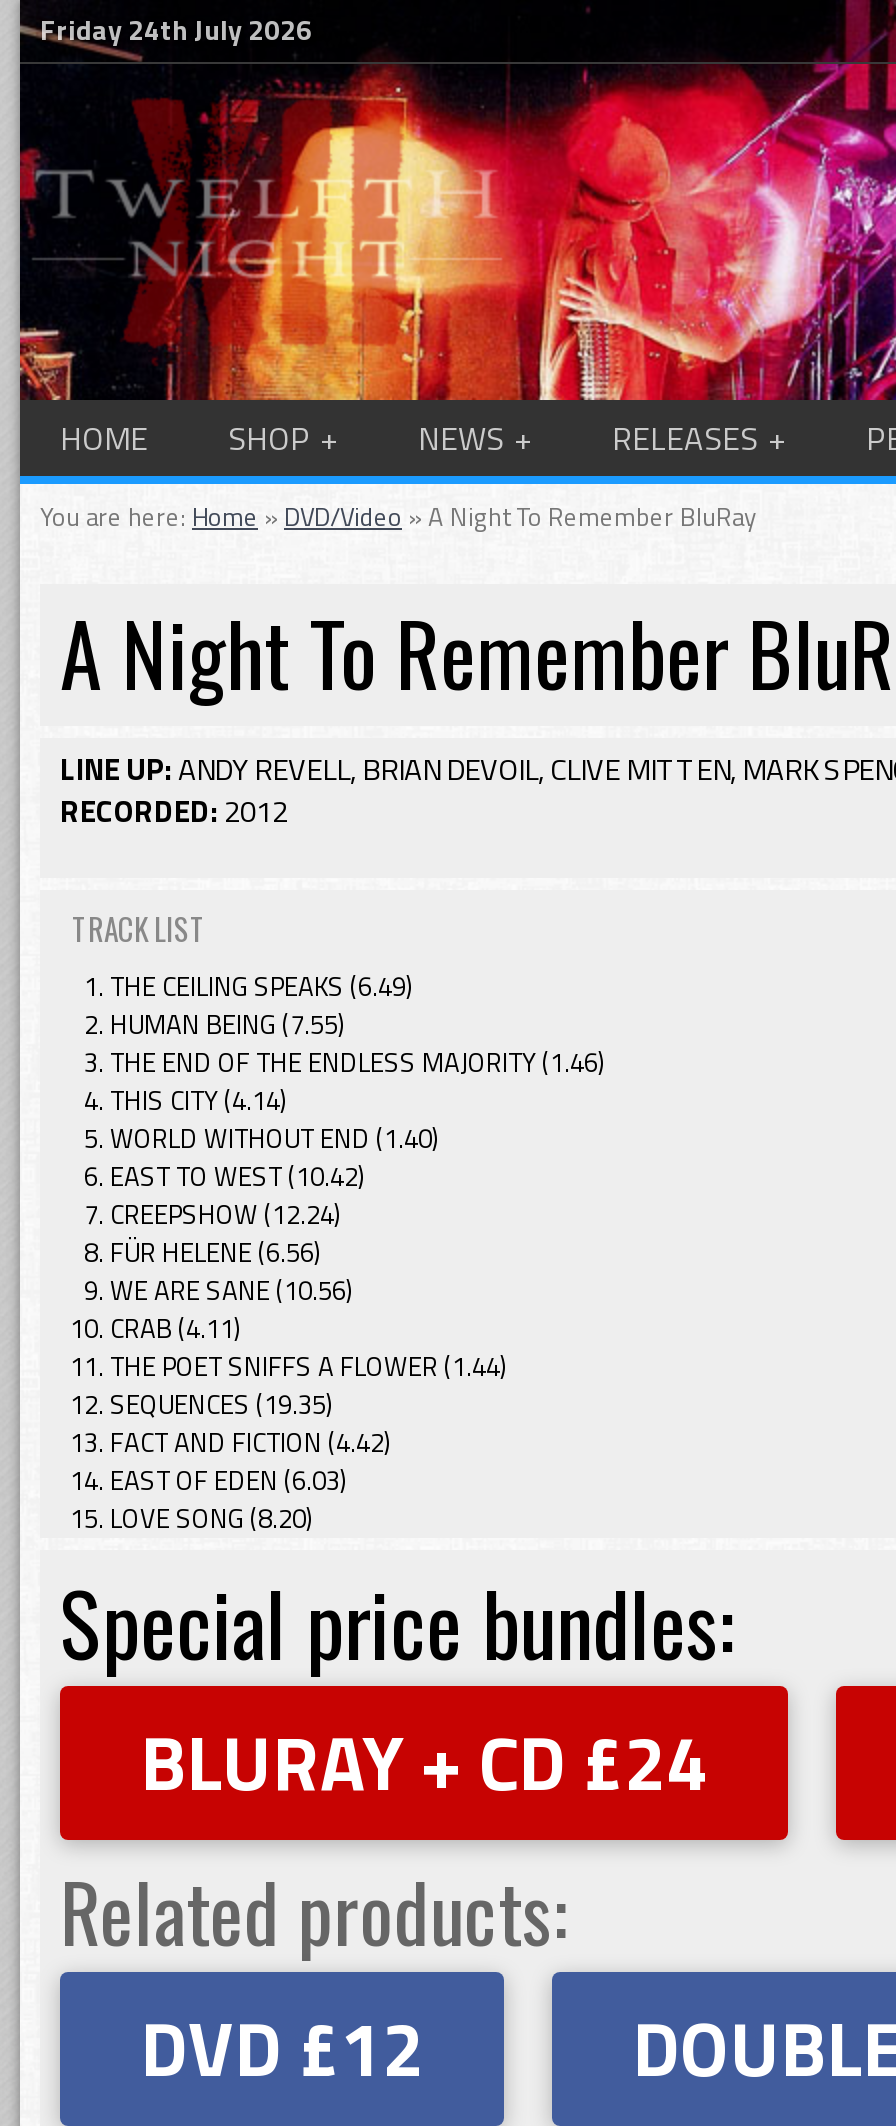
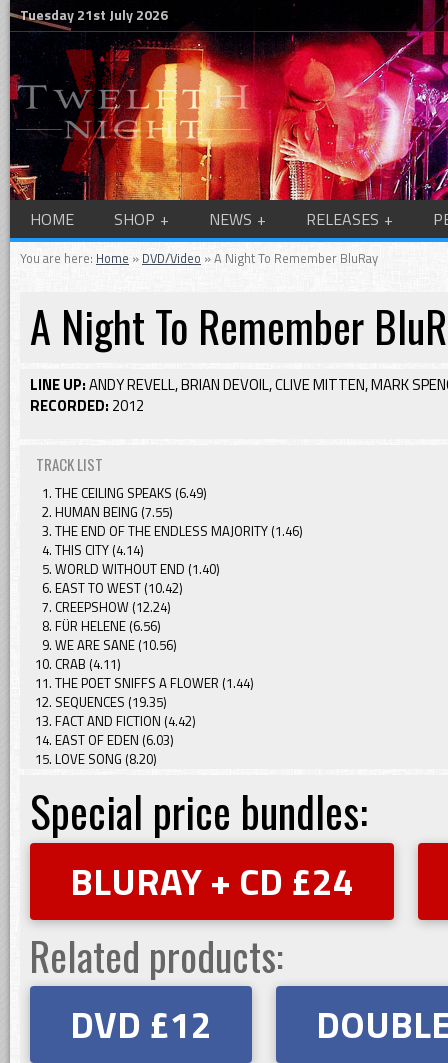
- Friday 24th July 2026
+ Tuesday 21st July 2026
